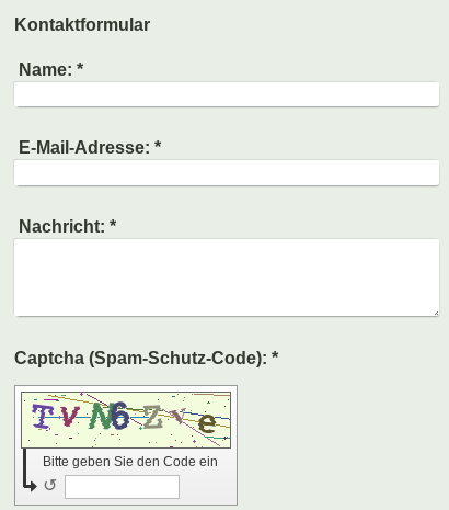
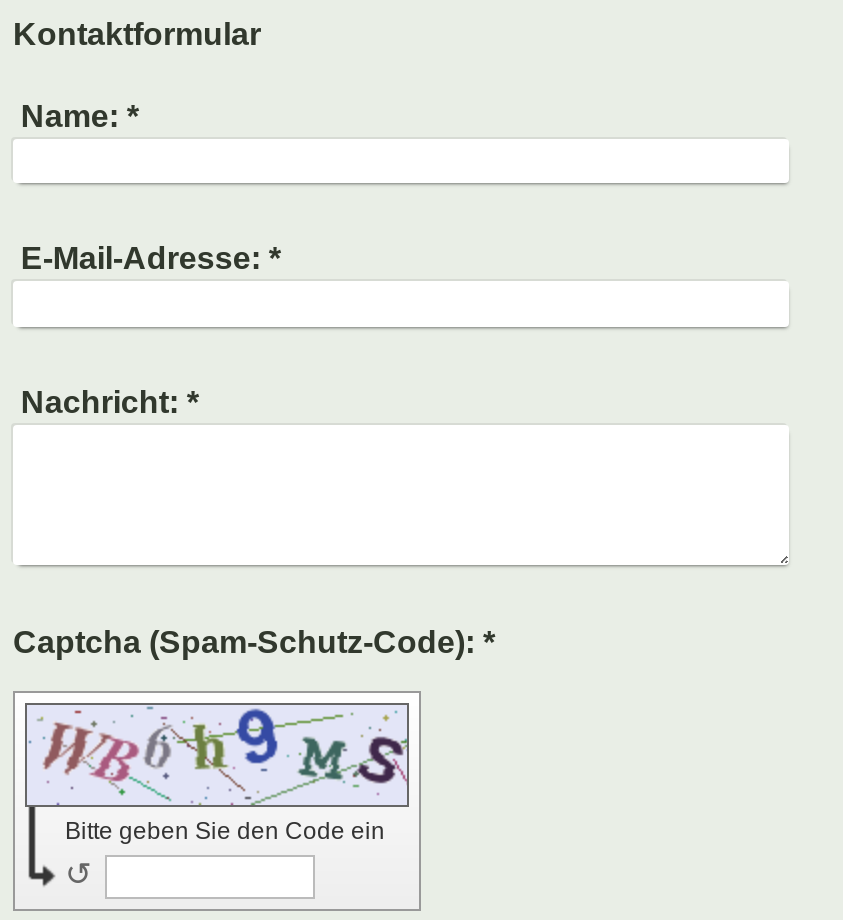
- [image]
+ [image]
